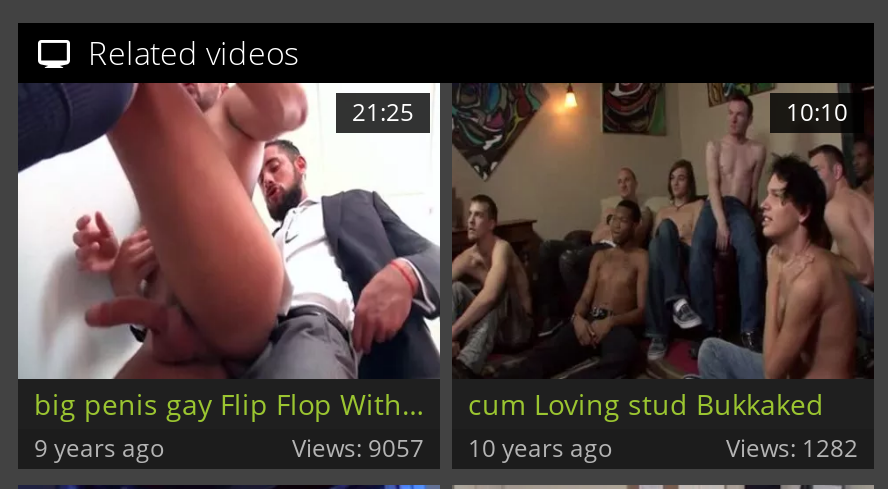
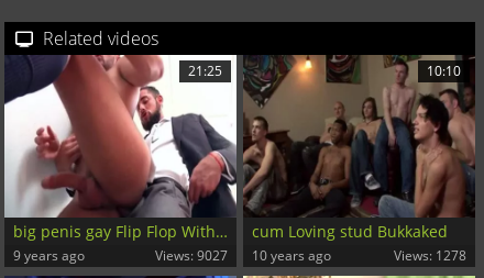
- Views: 9057 10 years ago
+ Views: 9027 10 years ago

- Views: 1282
+ Views: 1278
